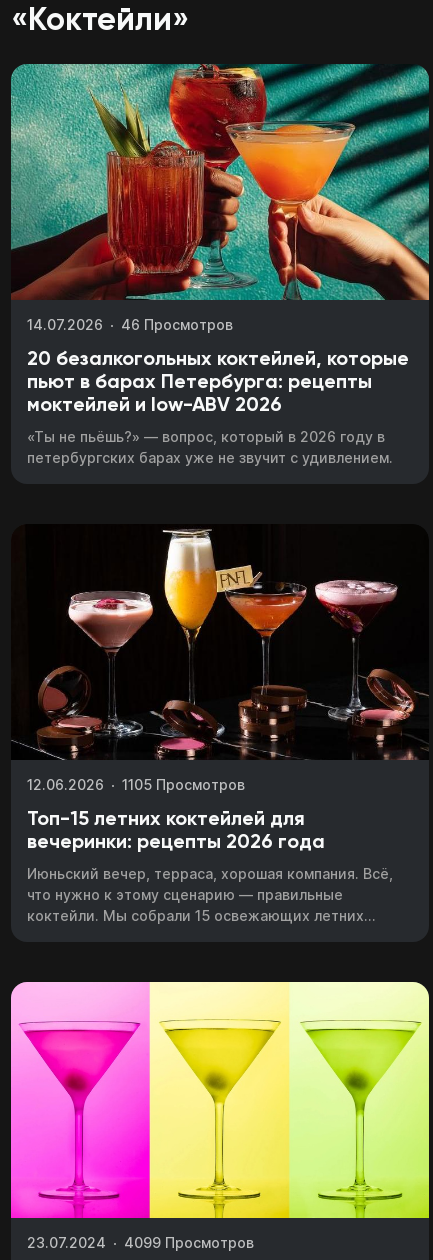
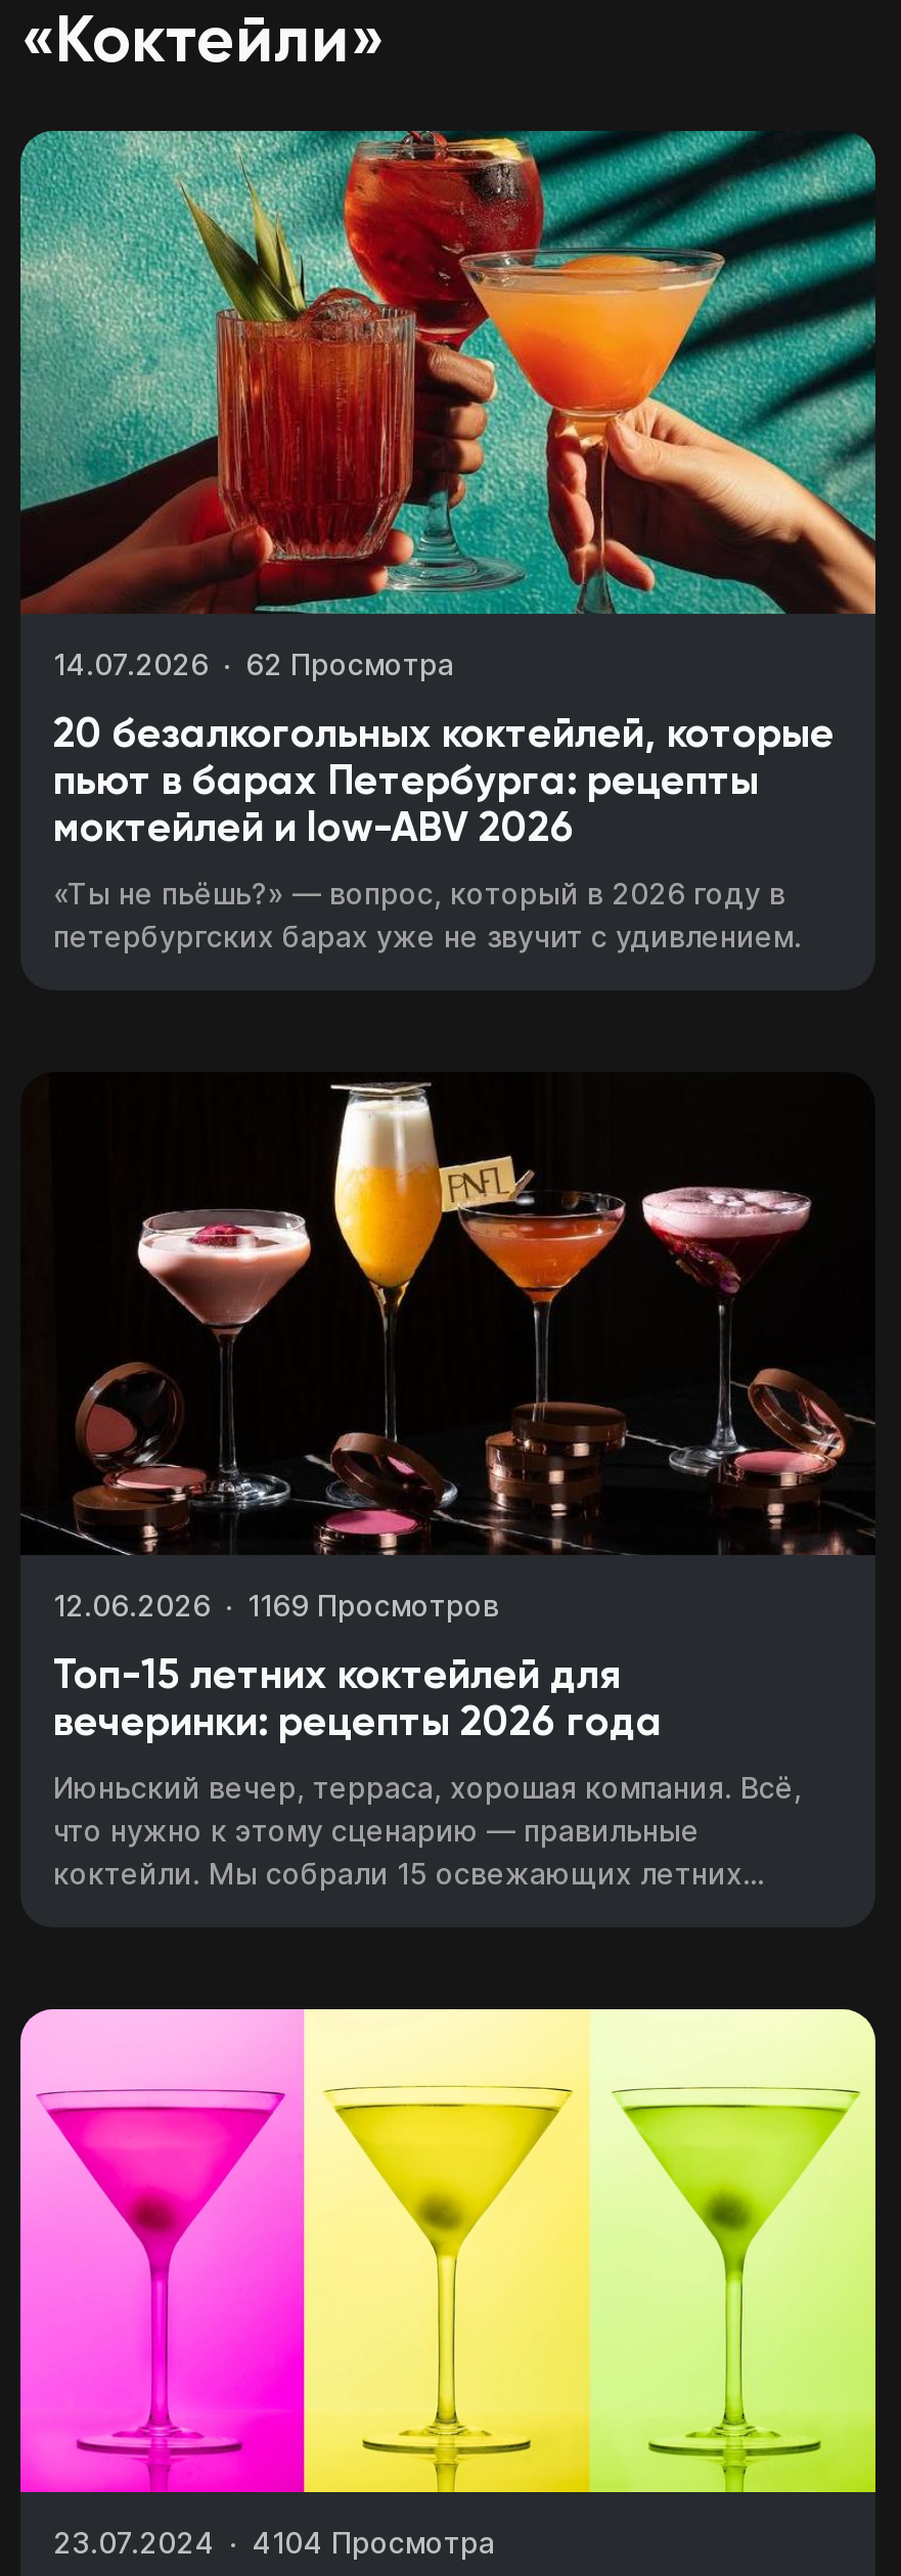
- 14.07.2026 46 Просмотров
+ 14.07.2026 62 Просмотра

- 12.06.2026 1105 Просмотров
+ 12.06.2026 1169 Просмотров

- 23.07.2024 4099 Просмотров
+ 23.07.2024 4104 Просмотра
